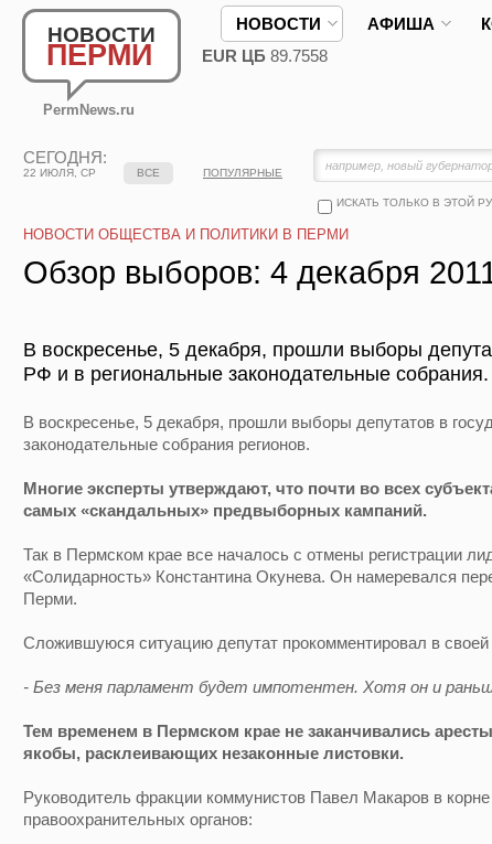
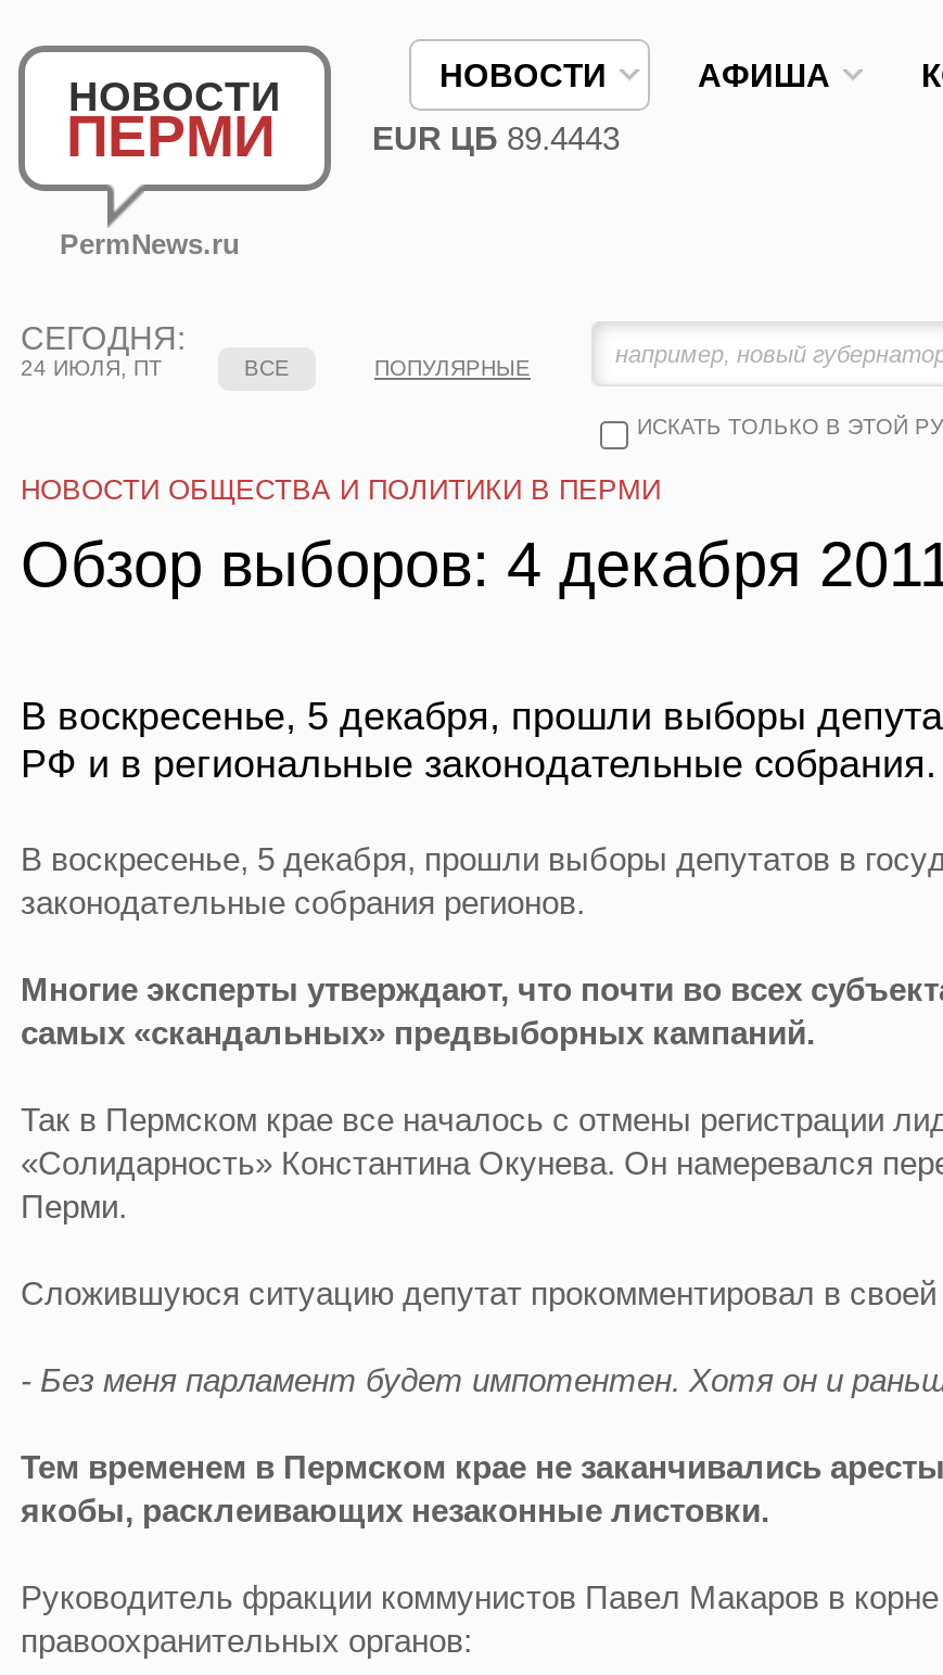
- EUR ЦБ 89.7558
+ EUR ЦБ 89.4443

- 22 ИЮЛЯ, СР
+ 24 ИЮЛЯ, ПТ
